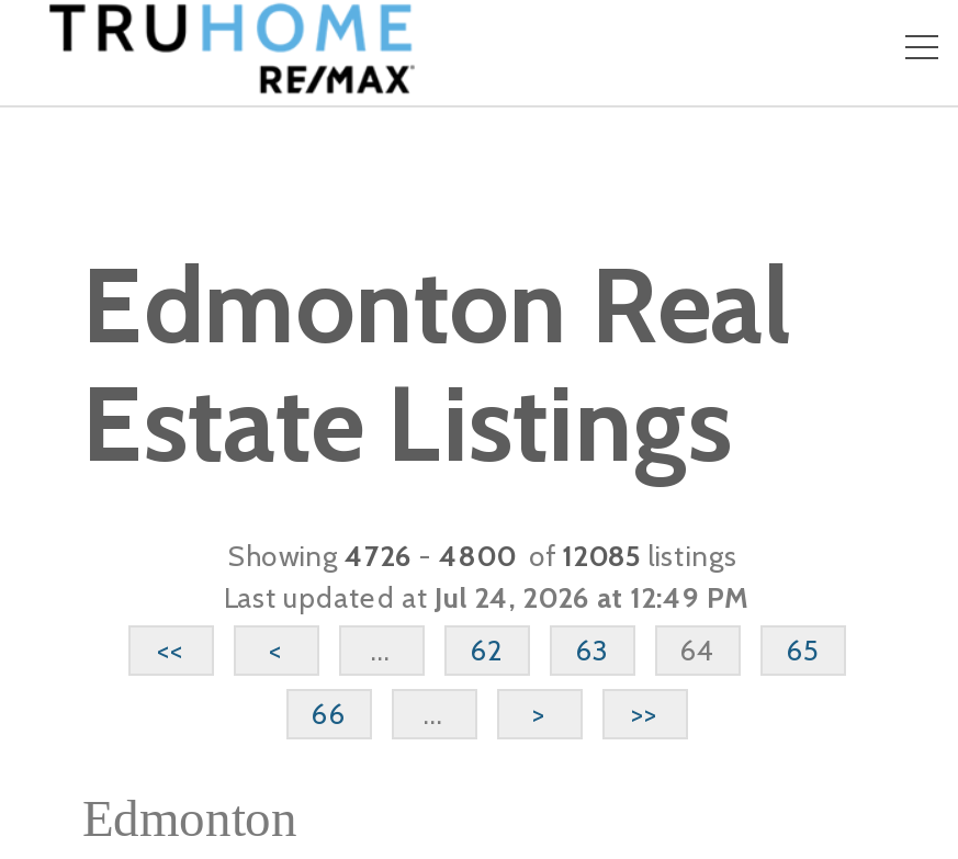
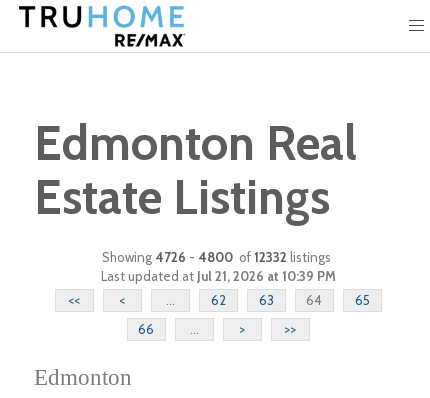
- Showing 4726 - 4800 of 12085 listings
+ Showing 4726 - 4800 of 12332 listings

- Last updated at Jul 24, 2026 at 12:49 PM
+ Last updated at Jul 21, 2026 at 10:39 PM
